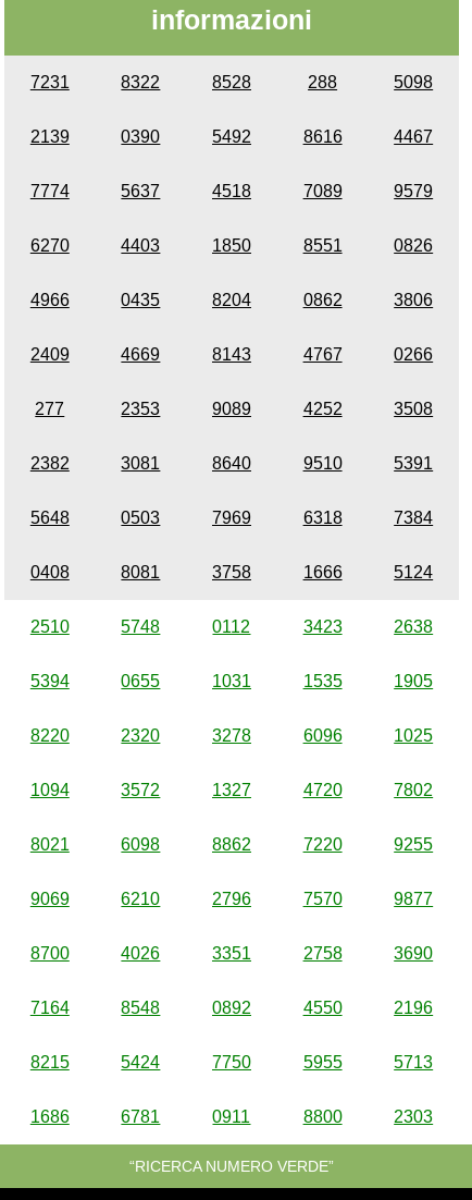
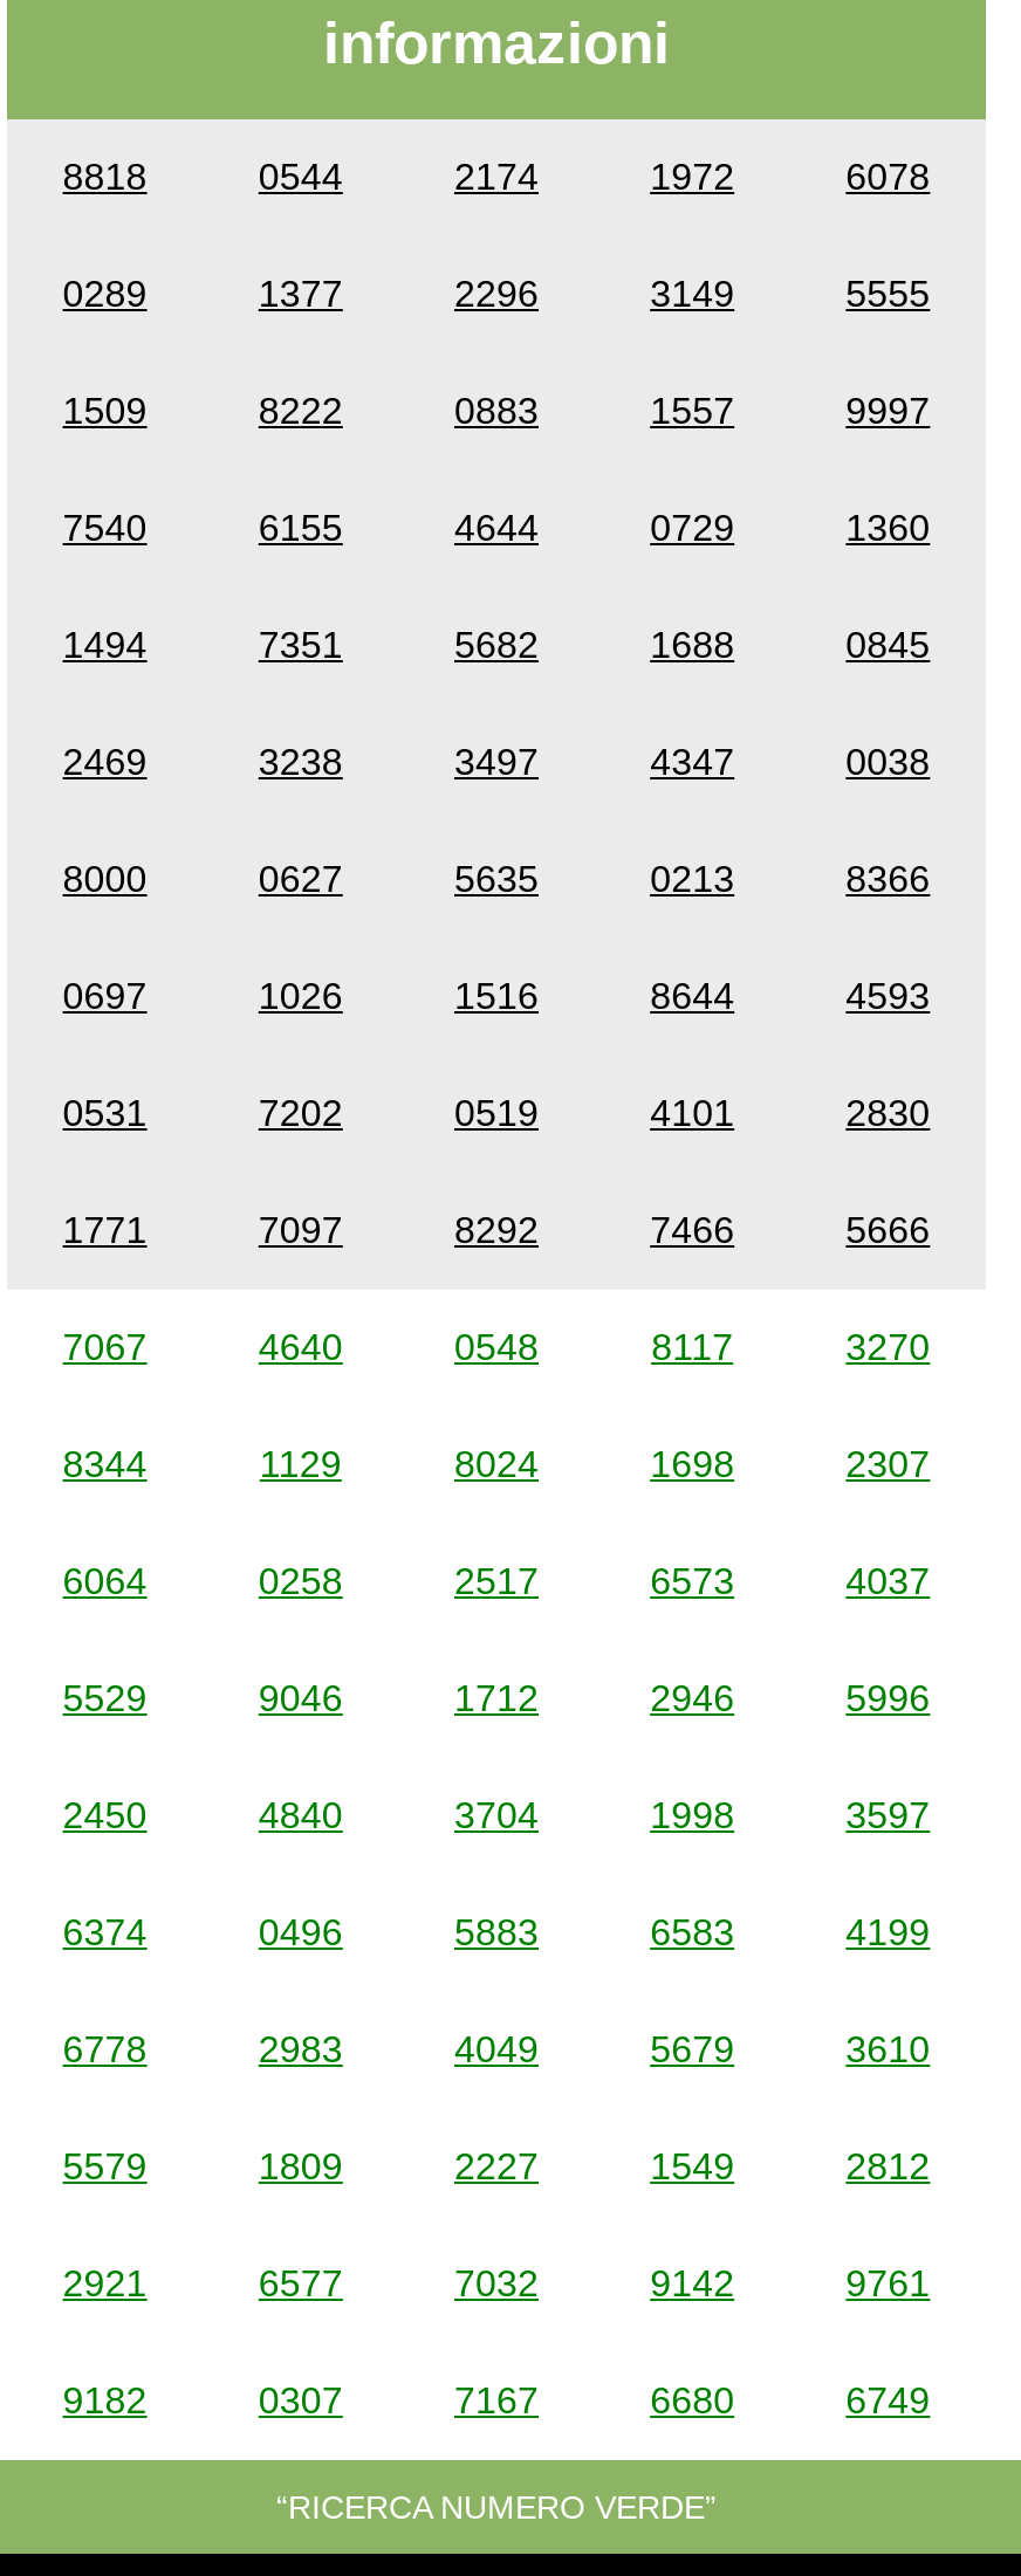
- 7231
+ 8818

- 8322
+ 0544

- 8528
+ 2174

- 288
+ 1972

- 5098
+ 6078

- 2139
+ 0289

- 0390
+ 1377

- 5492
+ 2296

- 8616
+ 3149

- 4467
+ 5555

- 7774
+ 1509

- 5637
+ 8222

- 4518
+ 0883

- 7089
+ 1557

- 9579
+ 9997

- 6270
+ 7540

- 4403
+ 6155

- 1850
+ 4644

- 8551
+ 0729

- 0826
+ 1360

- 4966
+ 1494

- 0435
+ 7351

- 8204
+ 5682

- 0862
+ 1688

- 3806
+ 0845

- 2409
+ 2469

- 4669
+ 3238

- 8143
+ 3497

- 4767
+ 4347

- 0266
+ 0038

- 277
+ 8000

- 2353
+ 0627

- 9089
+ 5635

- 4252
+ 0213

- 3508
+ 8366

- 2382
+ 0697

- 3081
+ 1026

- 8640
+ 1516

- 9510
+ 8644

- 5391
+ 4593

- 5648
+ 0531

- 0503
+ 7202

- 7969
+ 0519

- 6318
+ 4101

- 7384
+ 2830

- 0408
+ 1771

- 8081
+ 7097

- 3758
+ 8292

- 1666
+ 7466

- 5124
+ 5666

- 2510
+ 7067

- 5748
+ 4640

- 0112
+ 0548

- 3423
+ 8117

- 2638
+ 3270

- 5394
+ 8344

- 0655
+ 1129

- 1031
+ 8024

- 1535
+ 1698

- 1905
+ 2307

- 8220
+ 6064

- 2320
+ 0258

- 3278
+ 2517

- 6096
+ 6573

- 1025
+ 4037

- 1094
+ 5529

- 3572
+ 9046

- 1327
+ 1712

- 4720
+ 2946

- 7802
+ 5996

- 8021
+ 2450

- 6098
+ 4840

- 8862
+ 3704

- 7220
+ 1998

- 9255
+ 3597

- 9069
+ 6374

- 6210
+ 0496

- 2796
+ 5883

- 7570
+ 6583

- 9877
+ 4199

- 8700
+ 6778

- 4026
+ 2983

- 3351
+ 4049

- 2758
+ 5679

- 3690
+ 3610

- 7164
+ 5579

- 8548
+ 1809

- 0892
+ 2227

- 4550
+ 1549

- 2196
+ 2812

- 8215
+ 2921

- 5424
+ 6577

- 7750
+ 7032

- 5955
+ 9142

- 5713
+ 9761

- 1686
+ 9182

- 6781
+ 0307

- 0911
+ 7167

- 8800
+ 6680

- 2303
+ 6749
